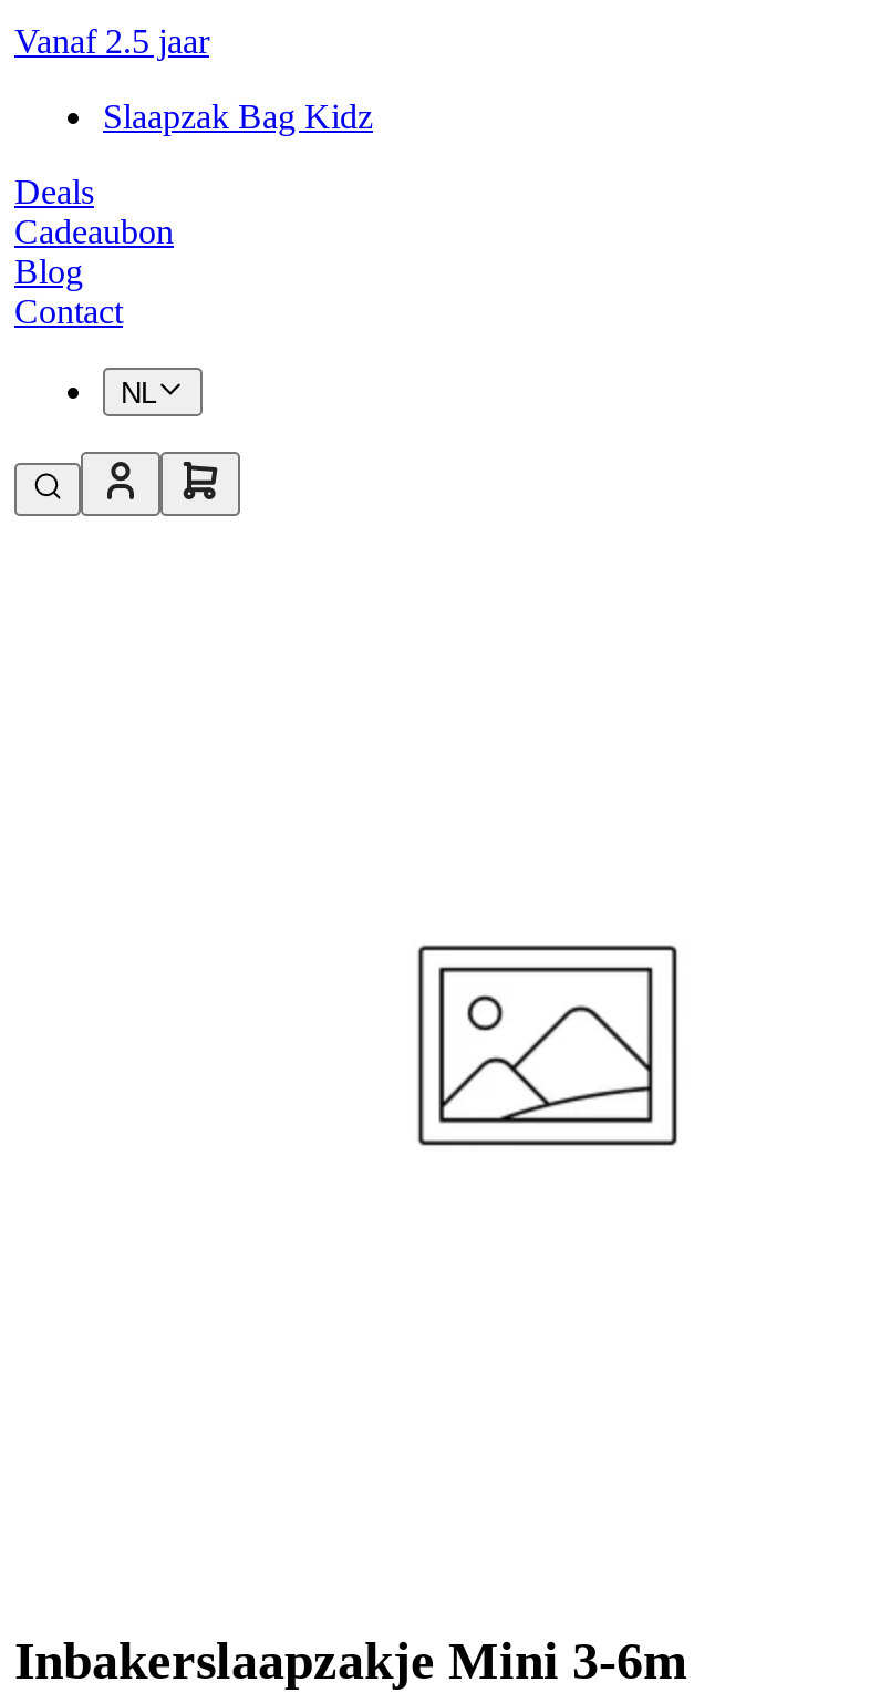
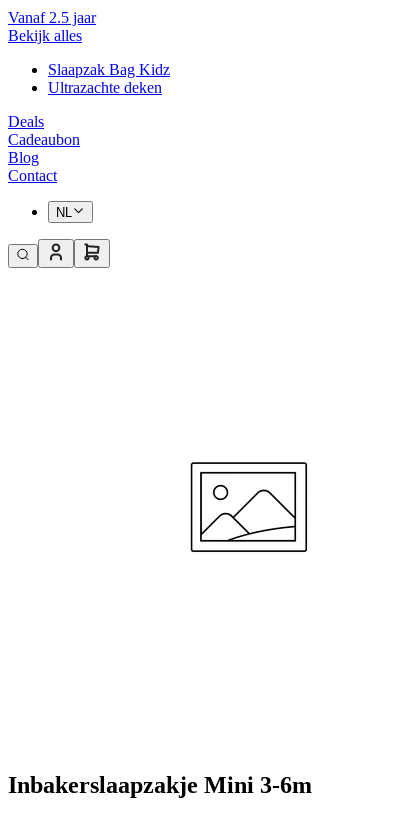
+ Bekijk alles

+ Ultrazachte deken
